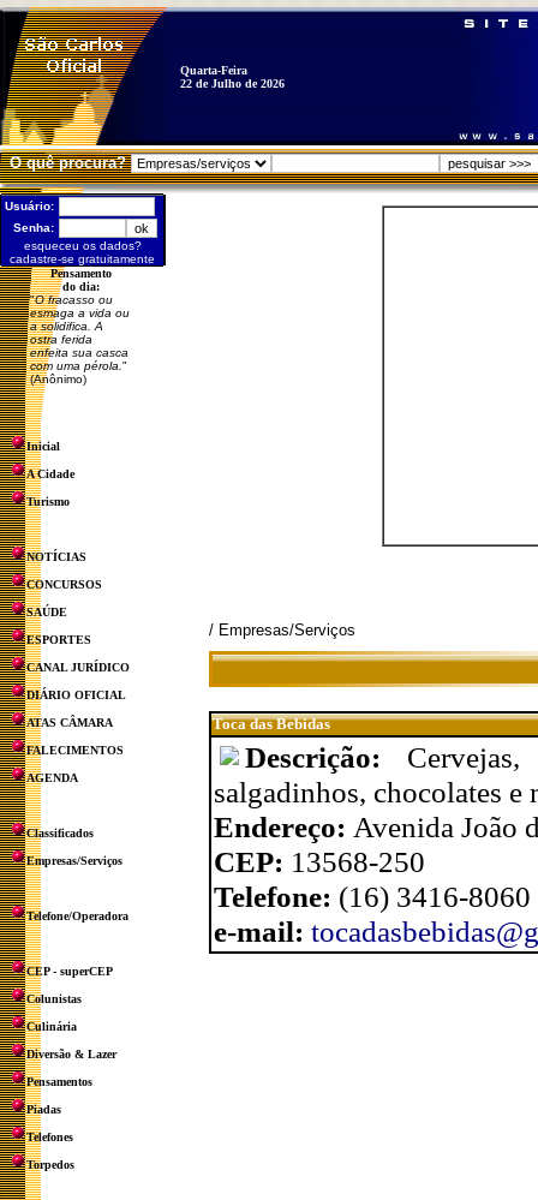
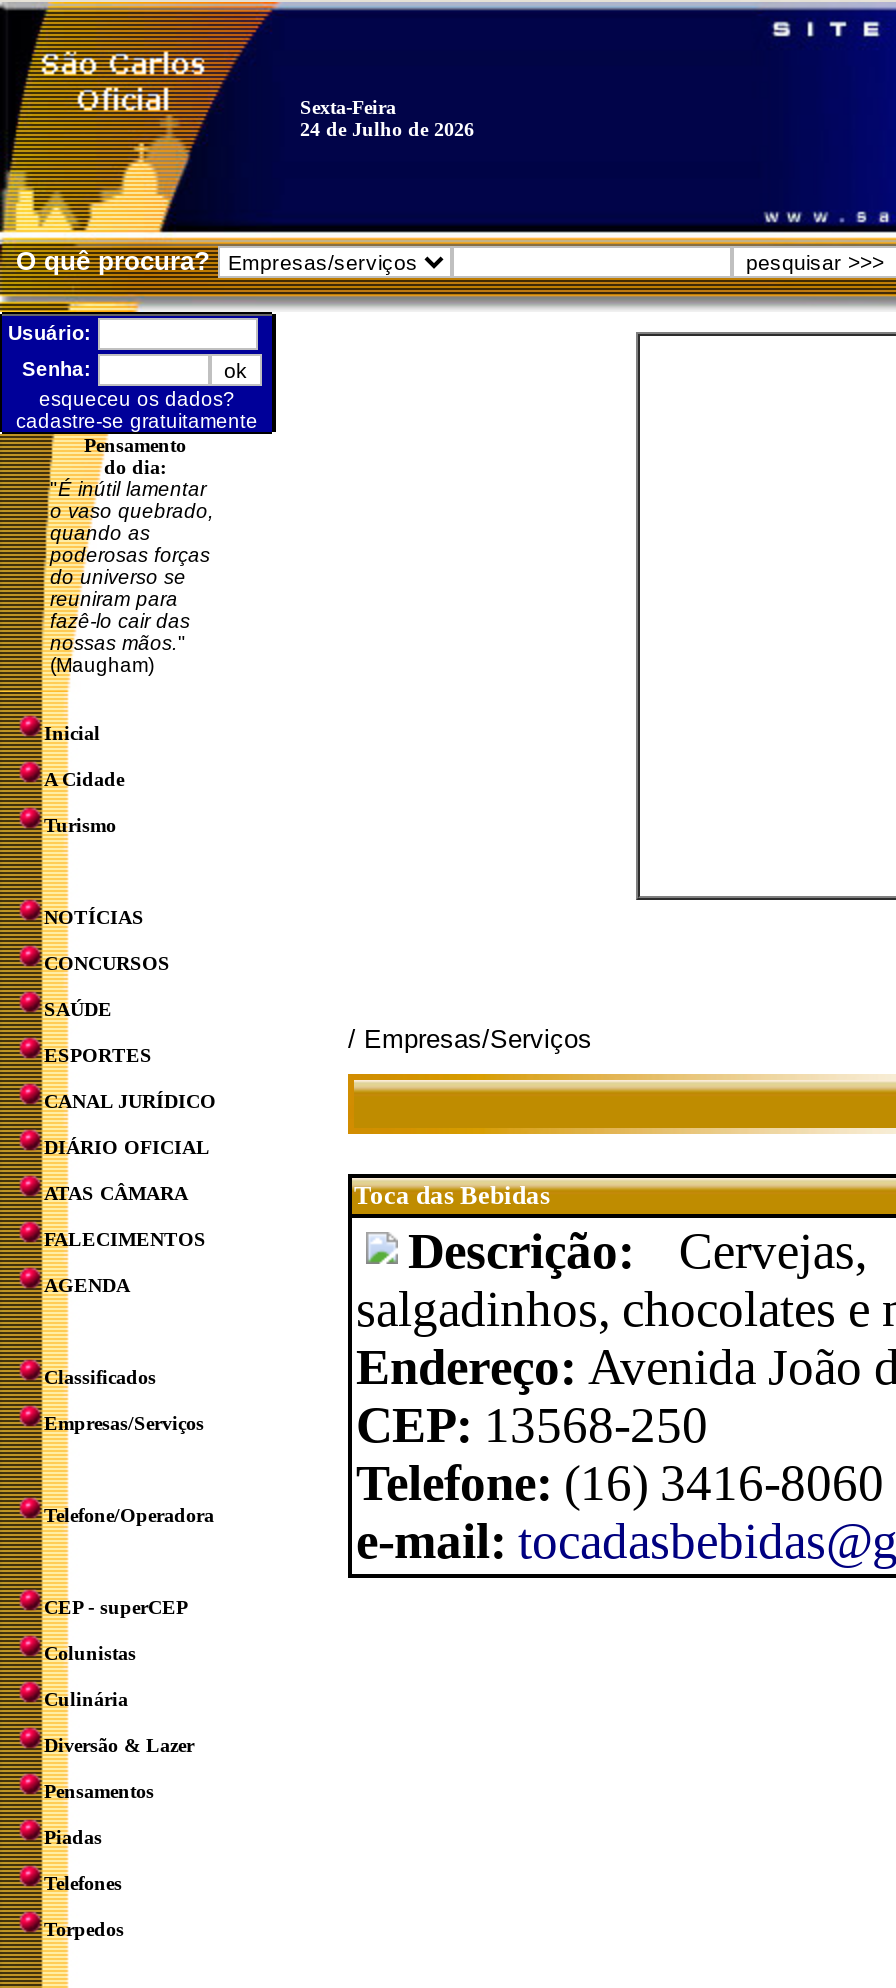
- Quarta-Feira
- 22 de Julho de 2026
+ Sexta-Feira
+ 24 de Julho de 2026

- "O fracasso ou
- esmaga a vida ou
- a solidifica. A
- ostra ferida
- enfeita sua casca
- com uma pérola."
- (Anônimo)
+ "É inútil lamentar
+ o vaso quebrado,
+ quando as
+ poderosas forças
+ do universo se
+ reuniram para
+ fazê-lo cair das
+ nossas mãos. "
+ (Maugham)
